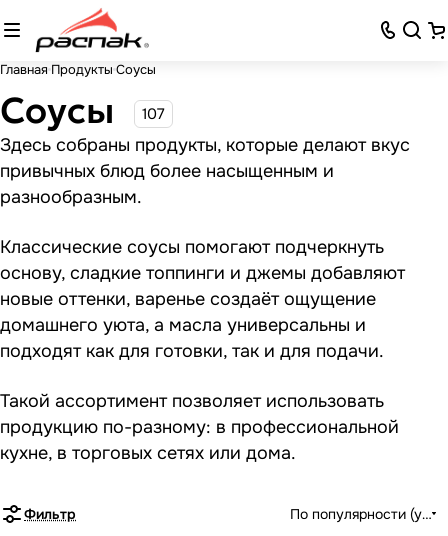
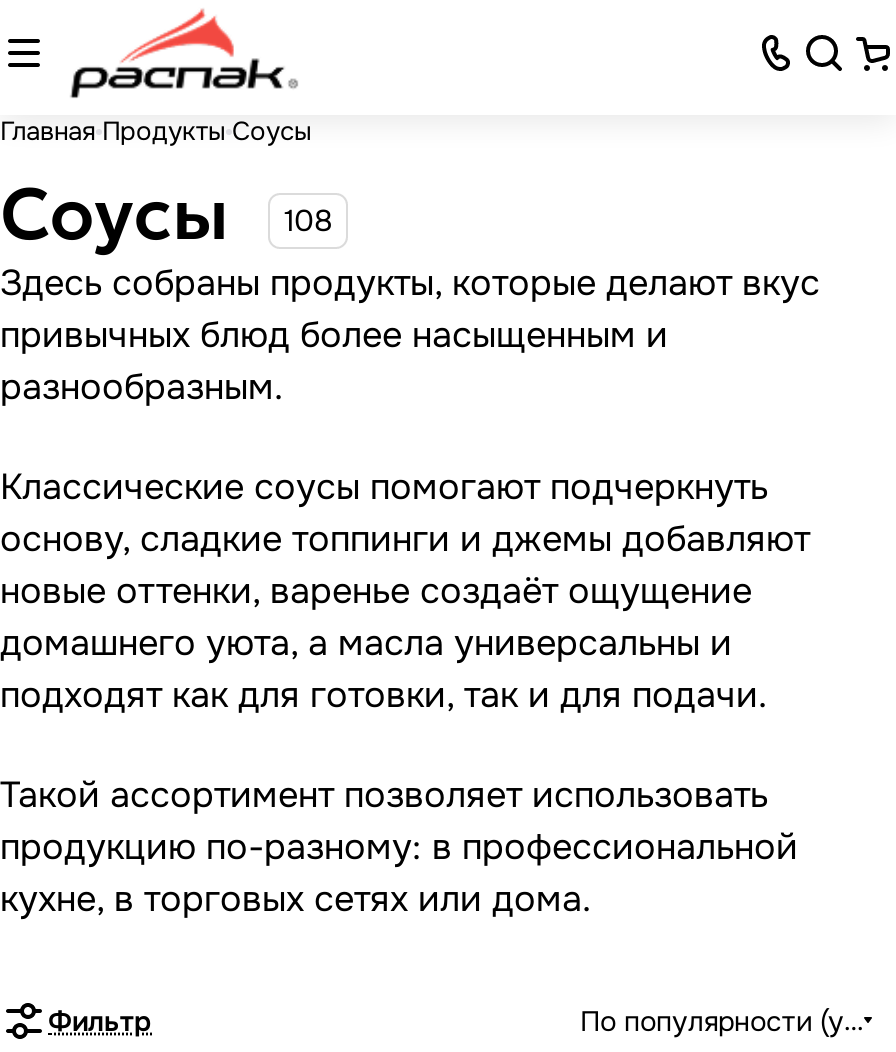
- Соусы 107
+ Соусы 108
